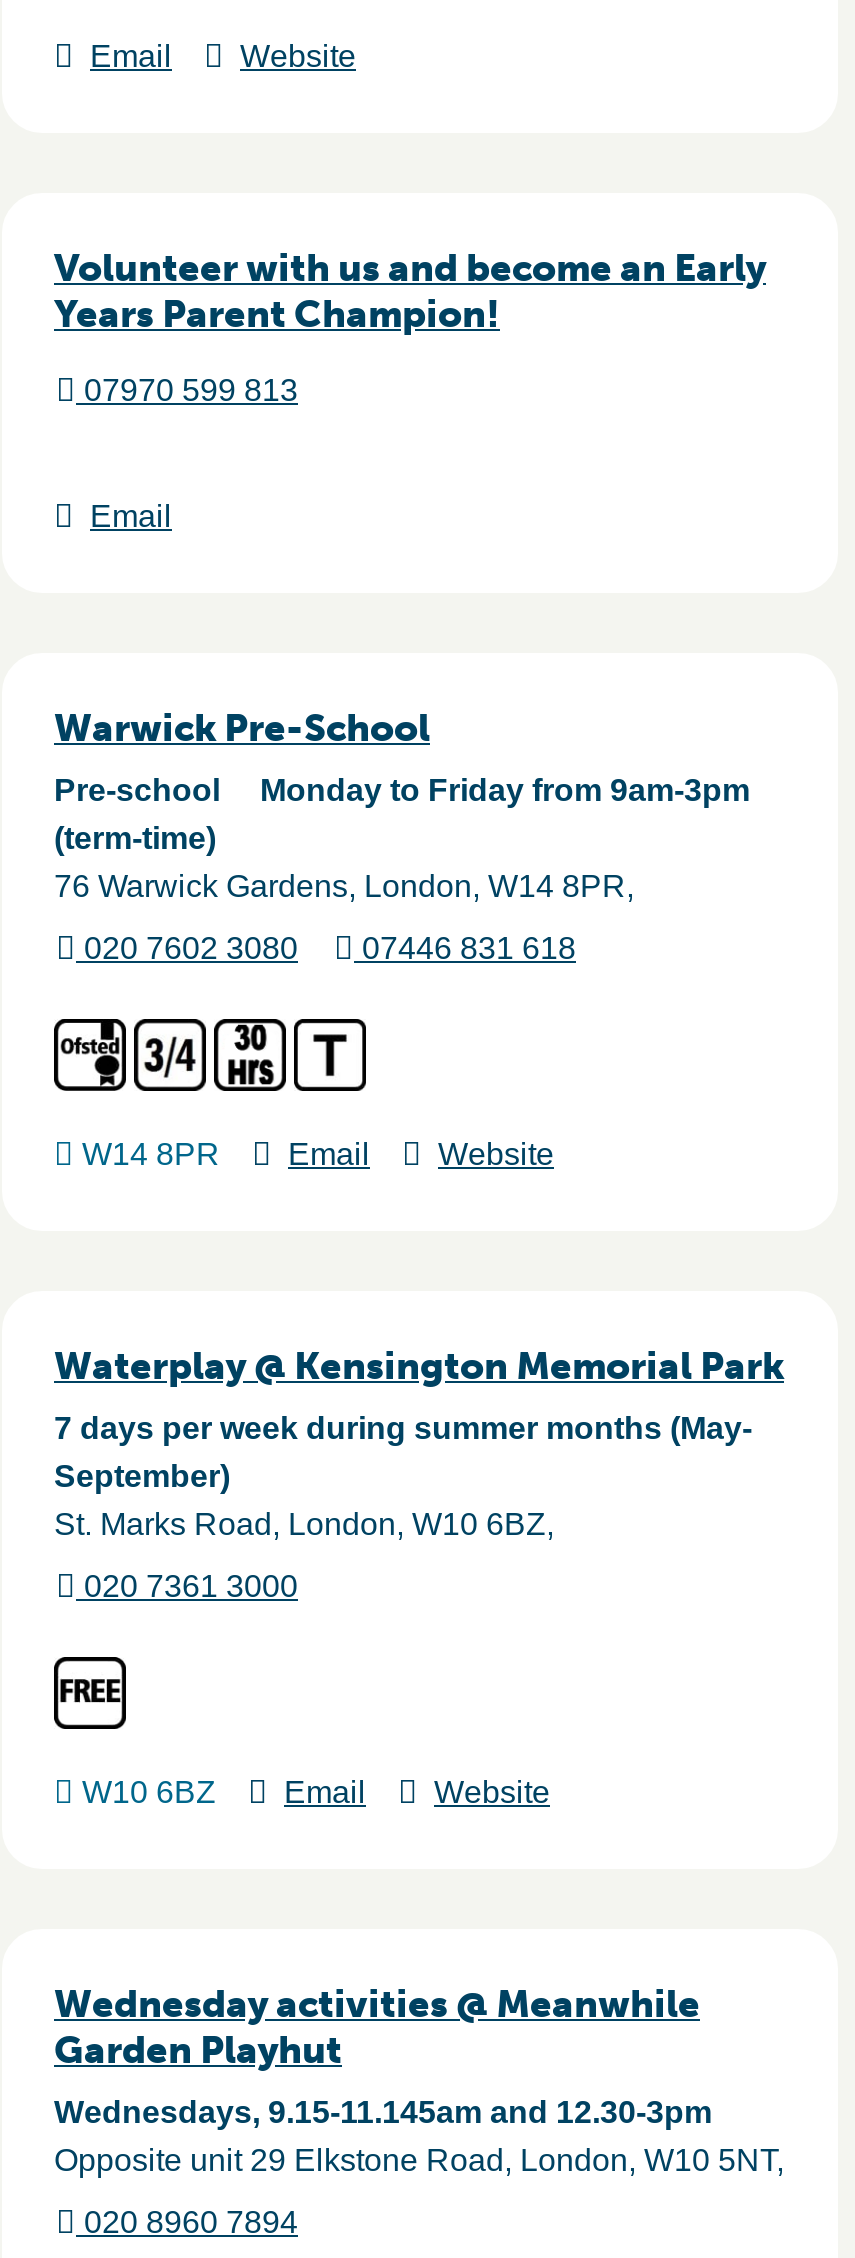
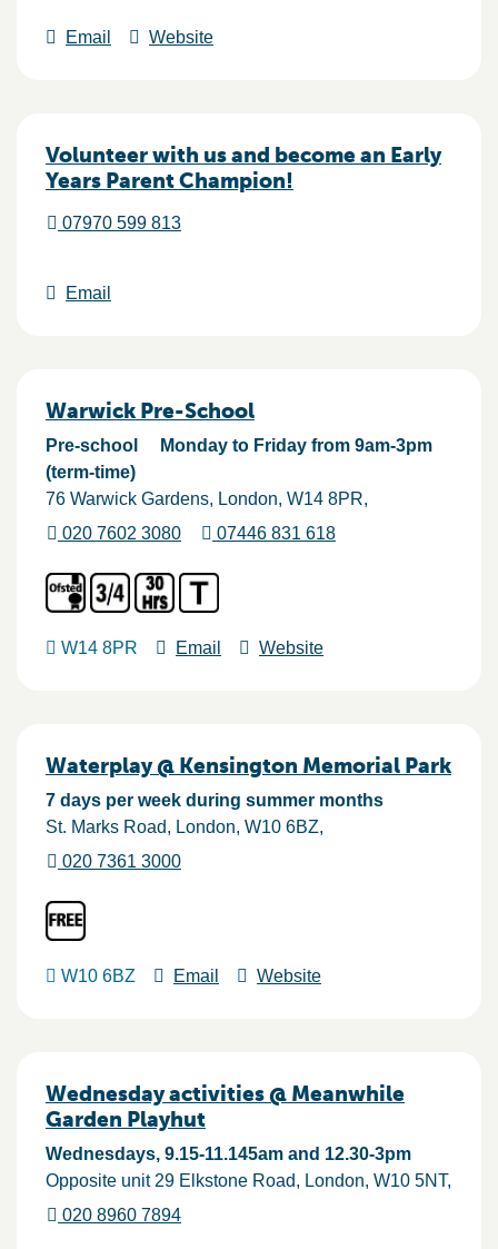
- 7 days per week during summer months (May-
- September)
+ 7 days per week during summer months
